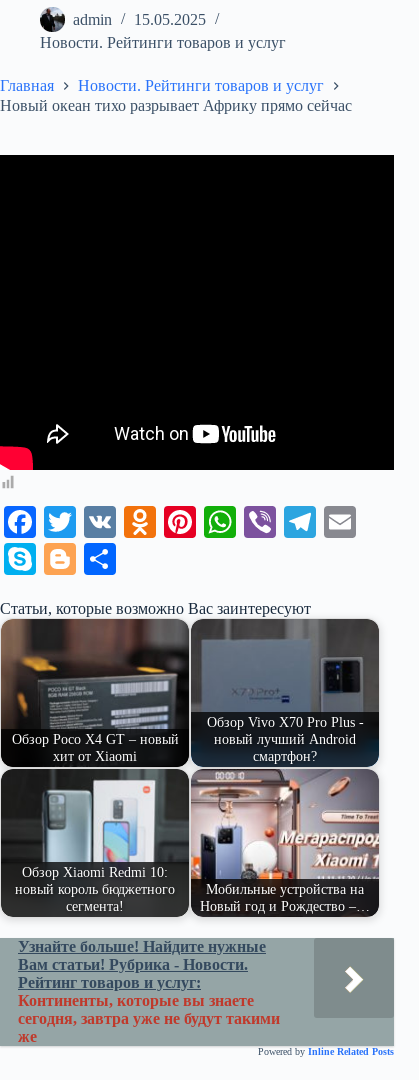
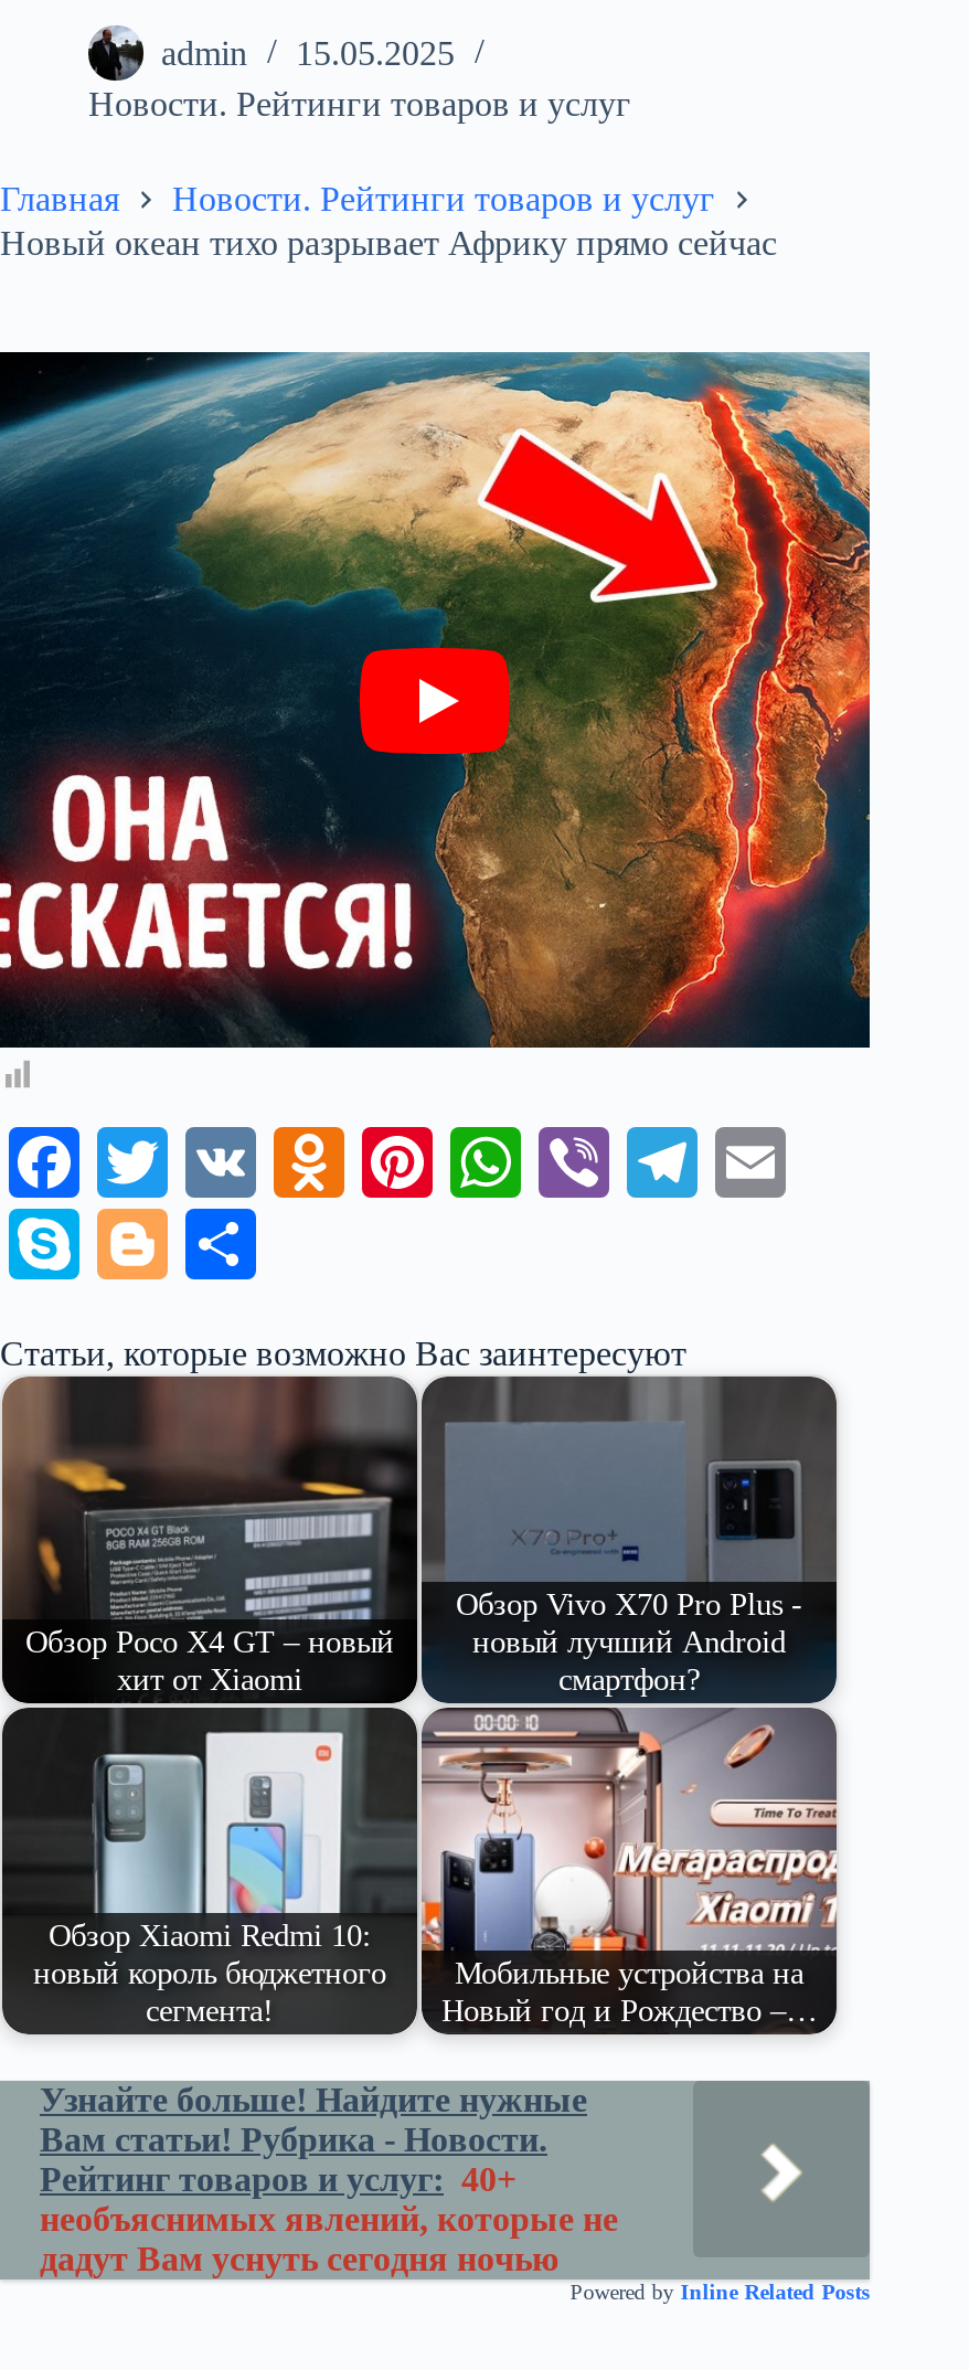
+ [image]

- Рейтинг товаров и услуг:
- Континенты, которые вы знаете
- сегодня, завтра уже не будут такими
- же
+ Рейтинг товаров и услуг: 40+
+ необъяснимых явлений, которые не
+ дадут Вам уснуть сегодня ночью
